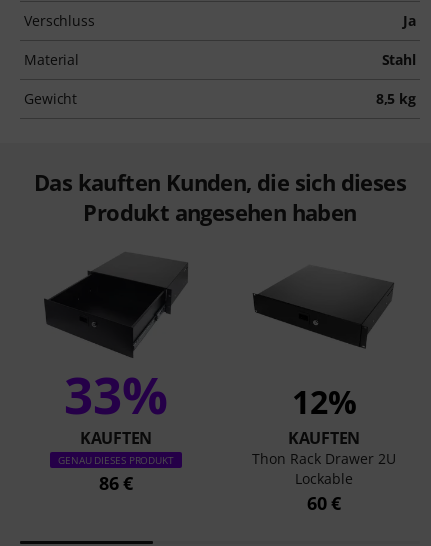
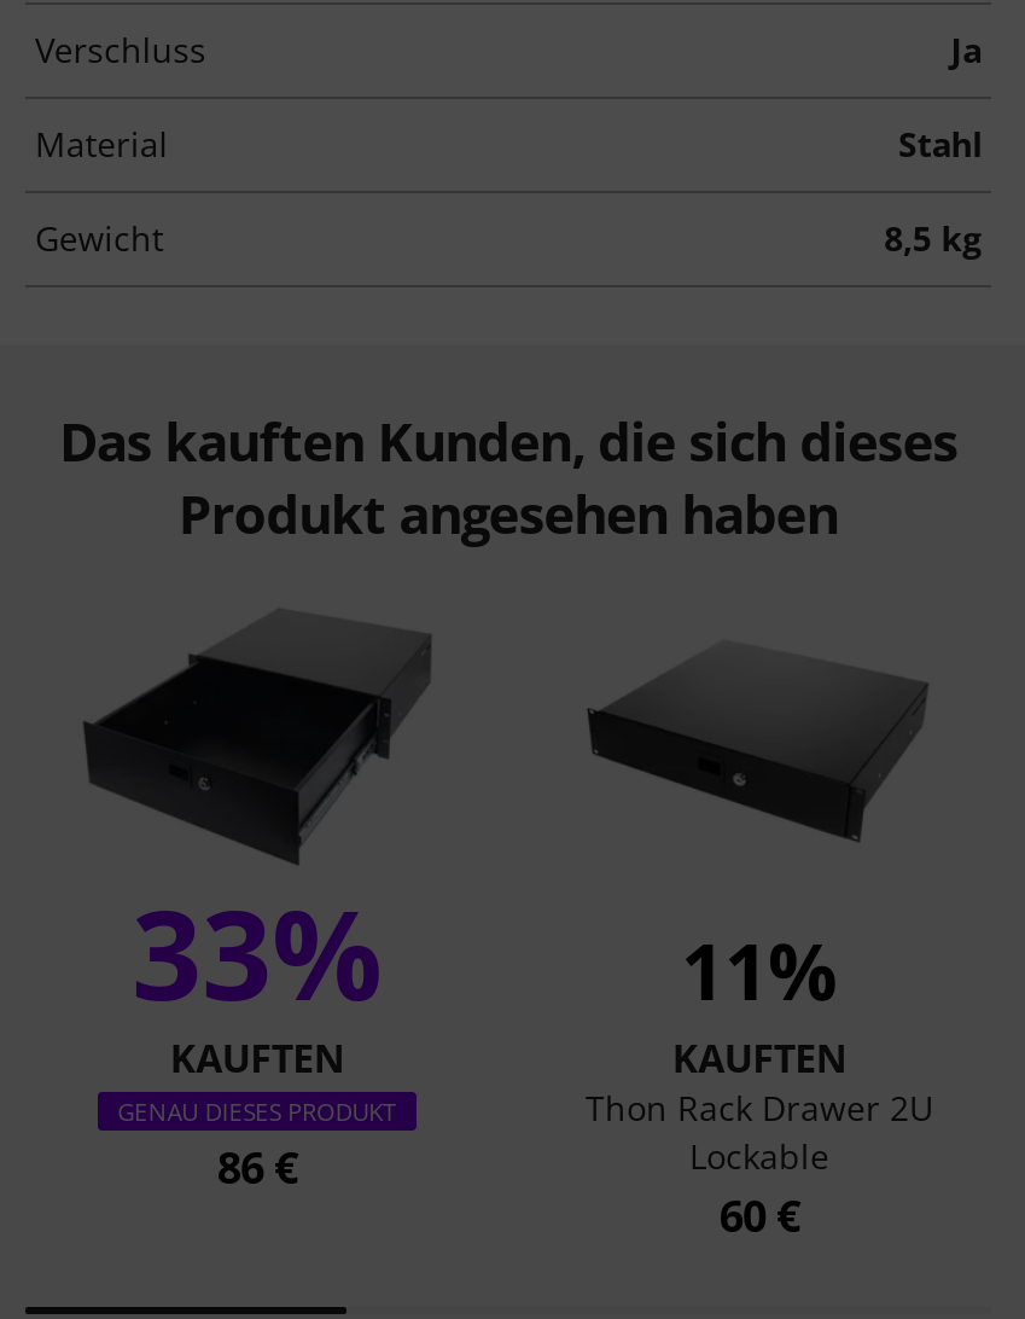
- 12%
+ 11%
